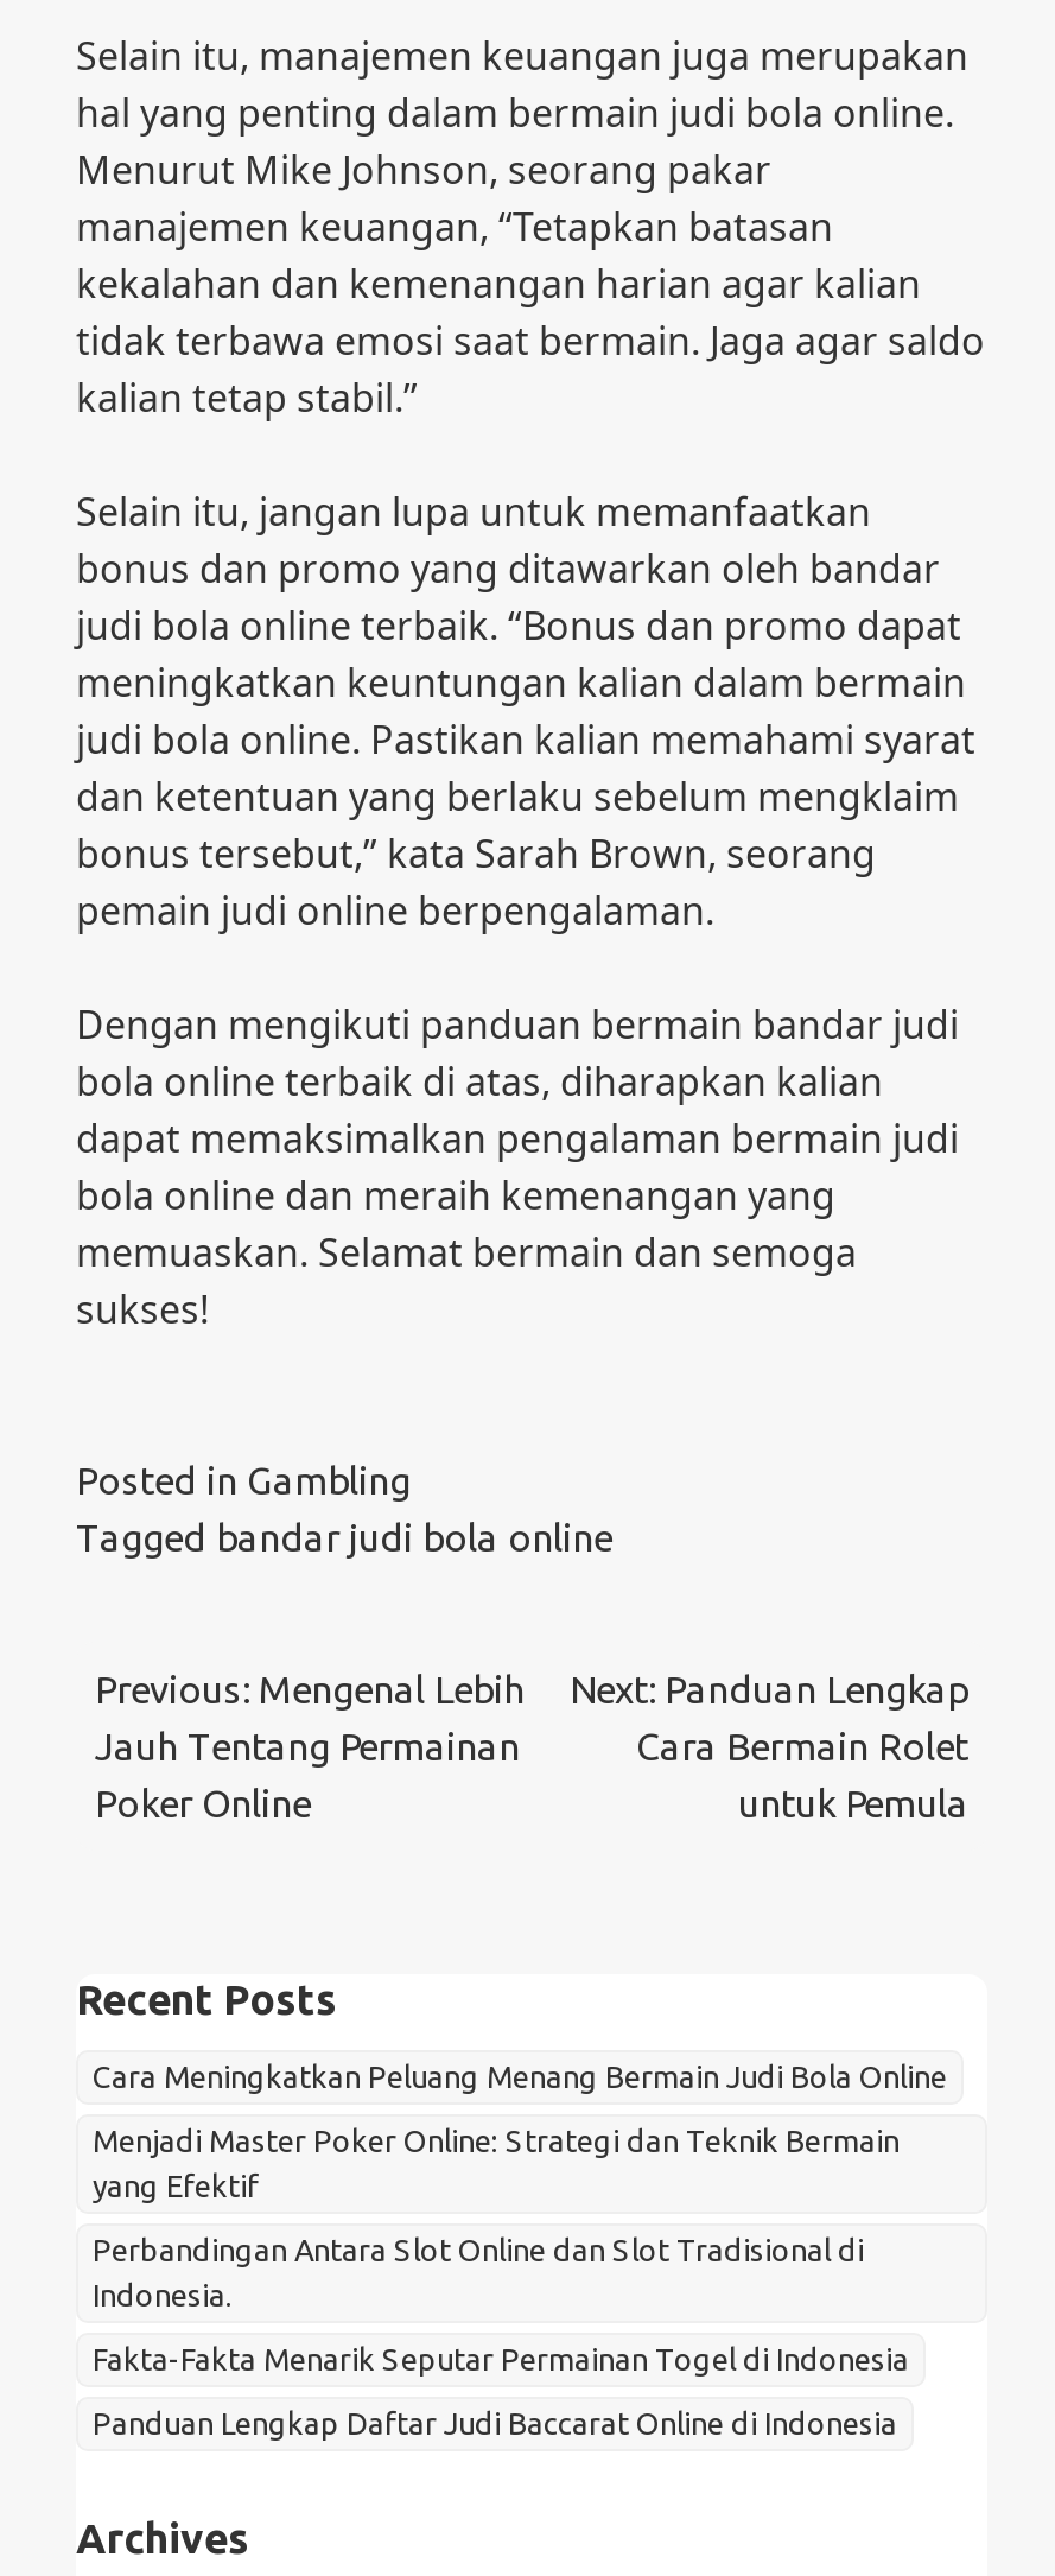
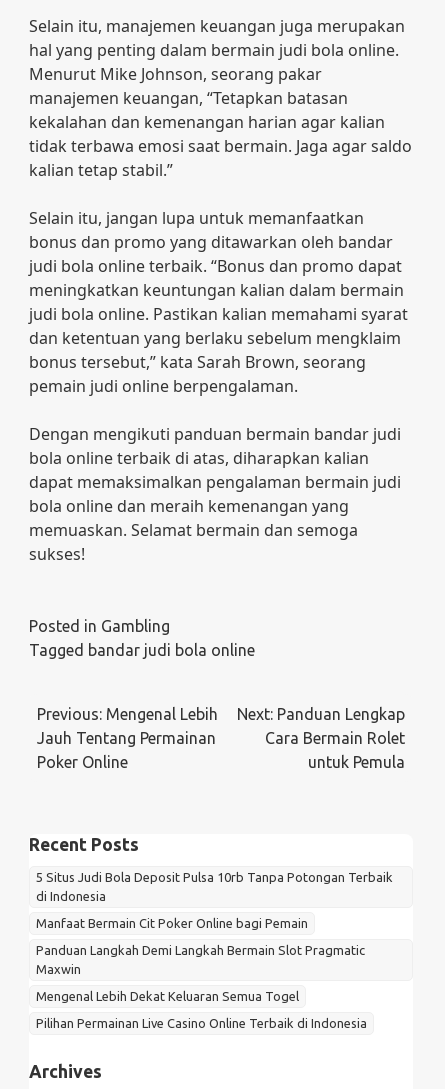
- Cara Meningkatkan Peluang Menang Bermain Judi Bola Online
+ 5 Situs Judi Bola Deposit Pulsa 10rb Tanpa Potongan Terbaik
+ di Indonesia

- Menjadi Master Poker Online: Strategi dan Teknik Bermain
- yang Efektif
+ Manfaat Bermain Cit Poker Online bagi Pemain

- Perbandingan Antara Slot Online dan Slot Tradisional di
- Indonesia.
+ Panduan Langkah Demi Langkah Bermain Slot Pragmatic
+ Maxwin

- Fakta-Fakta Menarik Seputar Permainan Togel di Indonesia
+ Mengenal Lebih Dekat Keluaran Semua Togel

- Panduan Lengkap Daftar Judi Baccarat Online di Indonesia
+ Pilihan Permainan Live Casino Online Terbaik di Indonesia
